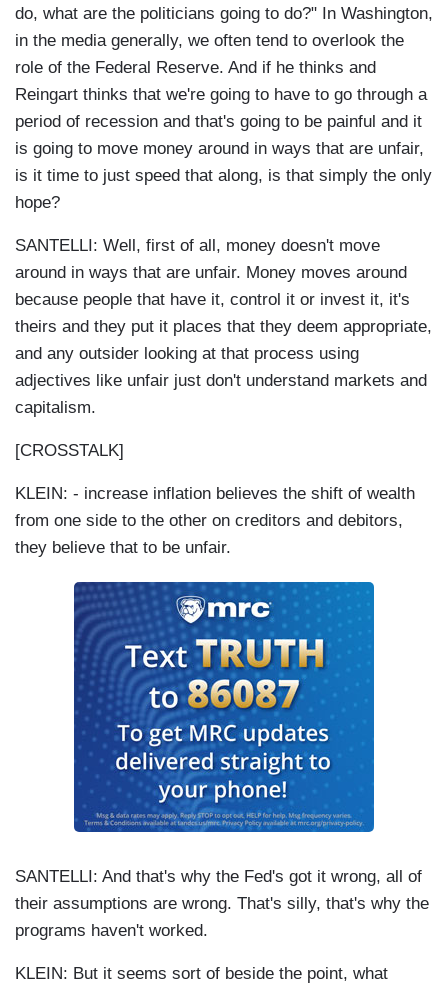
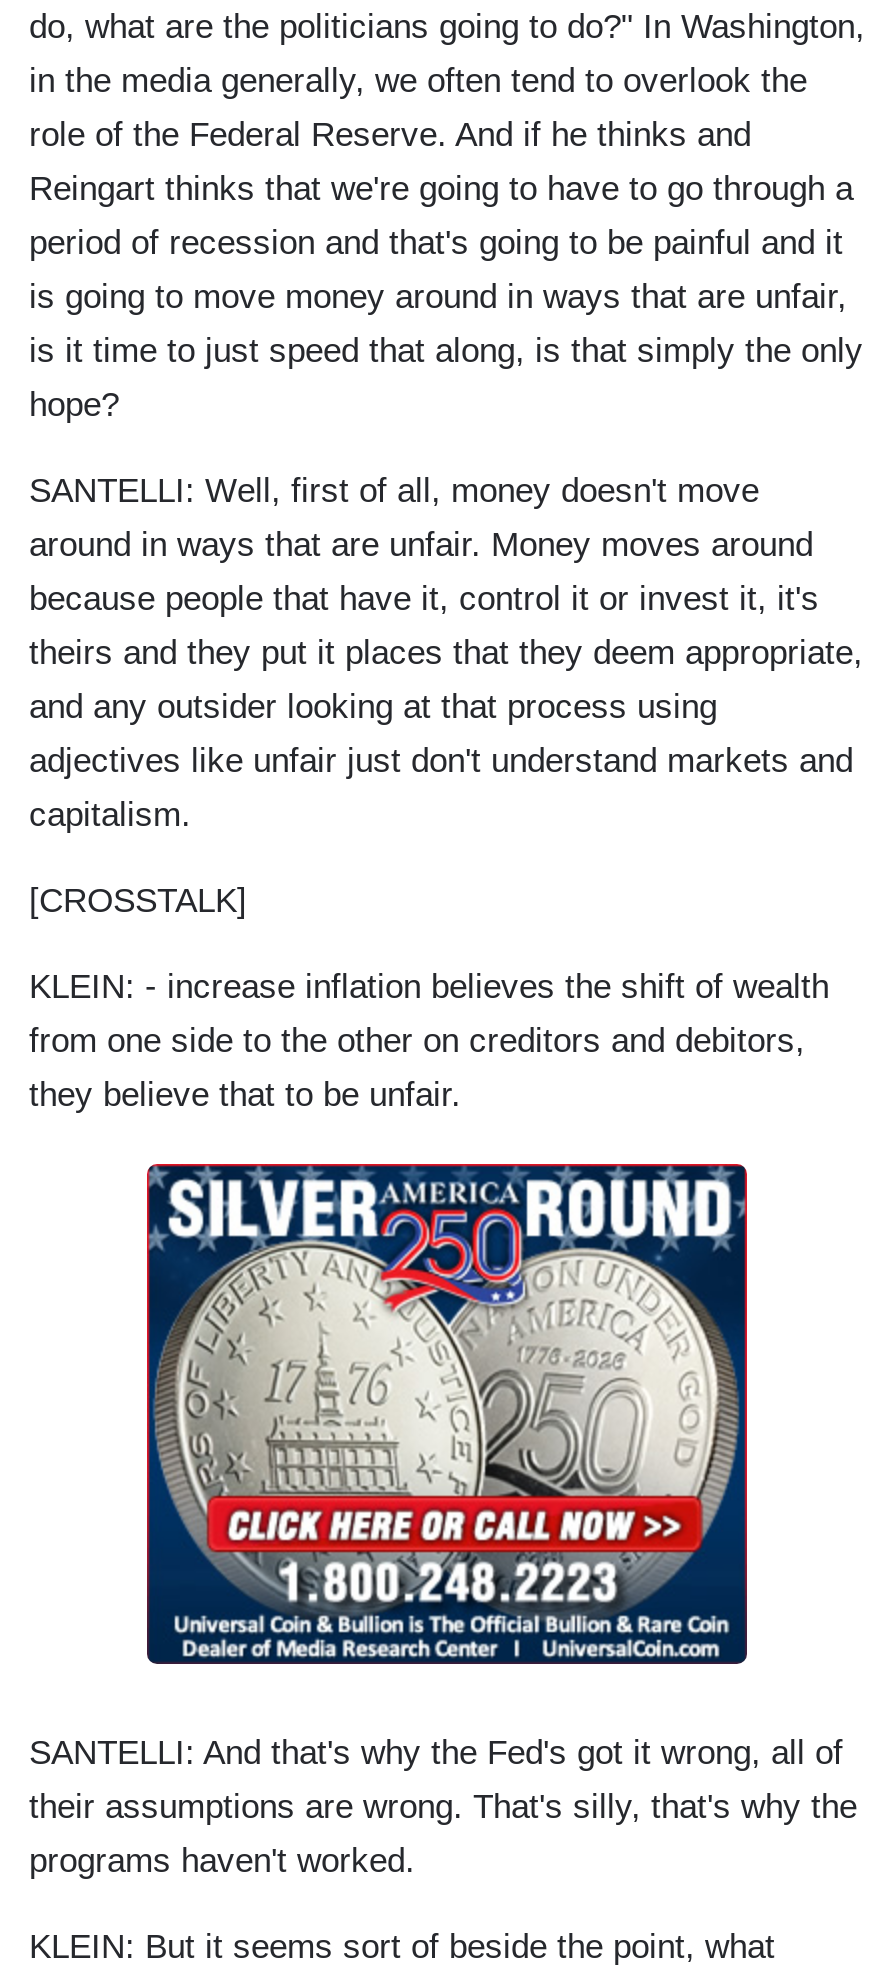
- [image]
+ [image]
